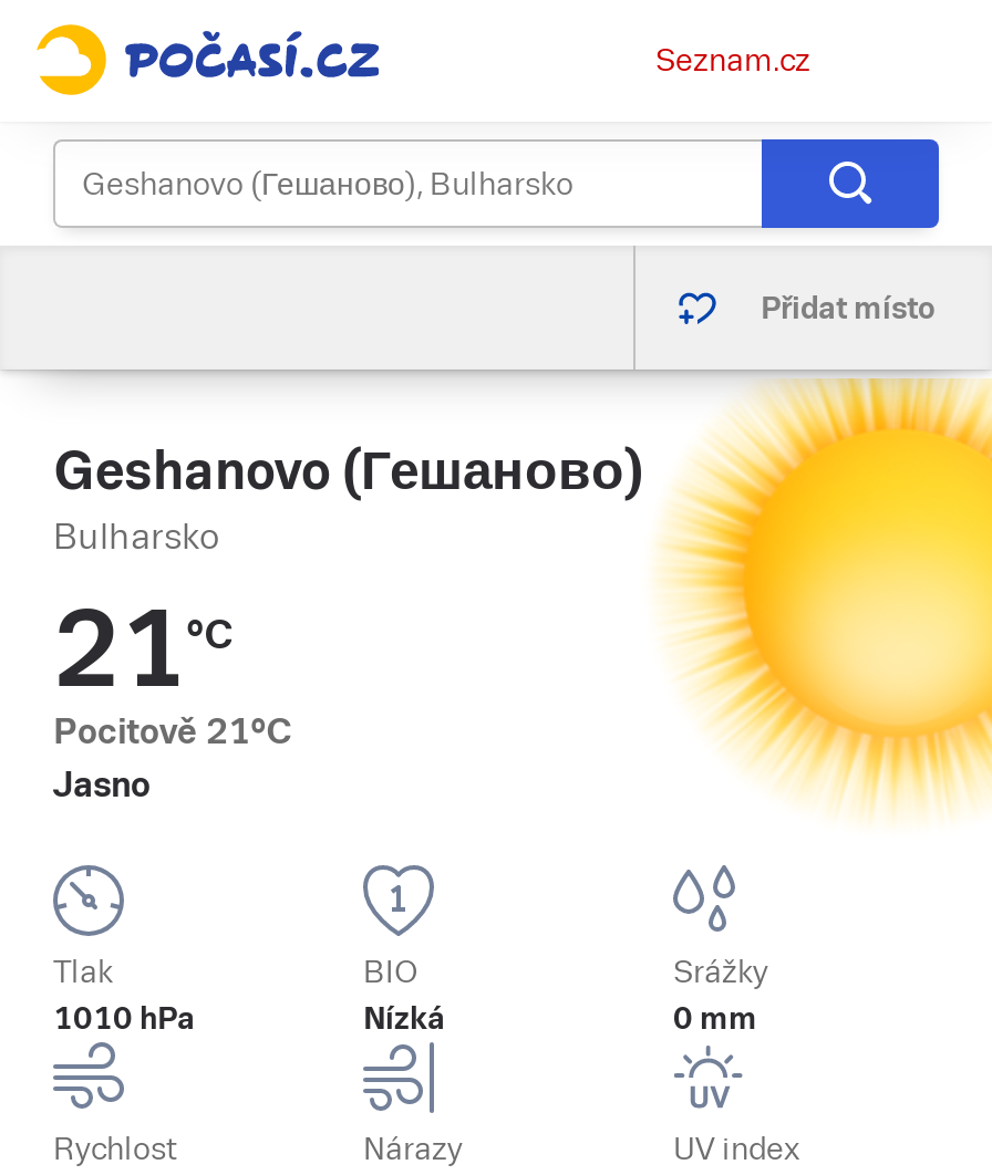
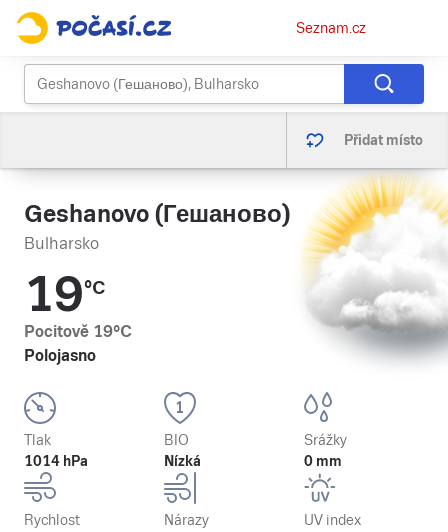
- [image]
+ [image]

- 21°C
- Pocitově 21°C
- Jasno
+ 19°C
+ Pocitově 19°C
+ Polojasno

- 1010 hPa
+ 1014 hPa
